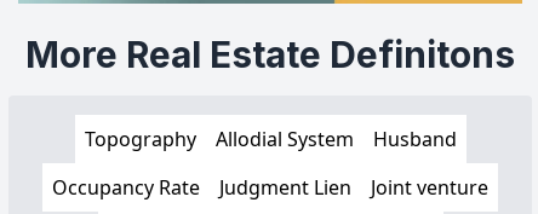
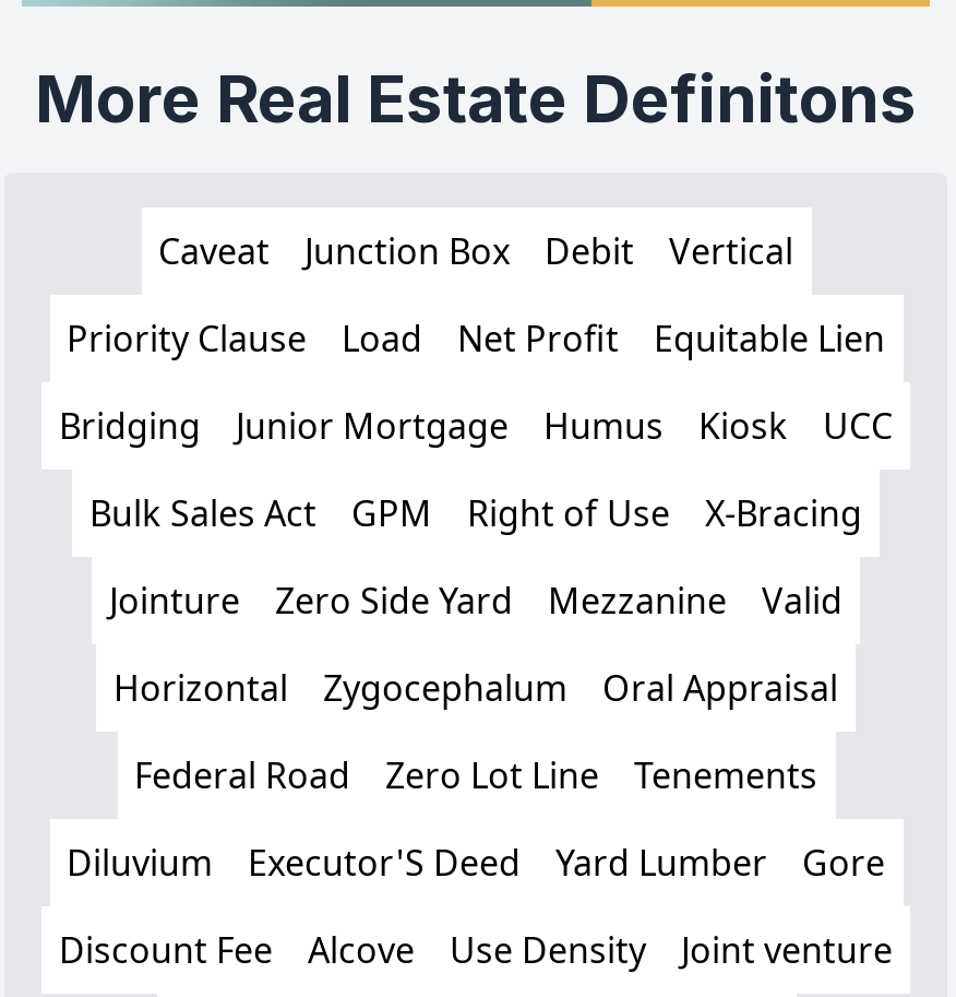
- Topography
- Allodial System
- Husband
- Occupancy Rate
- Judgment Lien
+ Caveat
+ Junction Box
+ Debit
+ Vertical
+ Priority Clause
+ Load
+ Net Profit
+ Equitable Lien
+ Bridging
+ Junior Mortgage
+ Humus
+ Kiosk
+ UCC
+ Bulk Sales Act
+ GPM
+ Right of Use
+ X-Bracing
+ Jointure
+ Zero Side Yard
+ Mezzanine
+ Valid
+ Horizontal
+ Zygocephalum
+ Oral Appraisal
+ Federal Road
+ Zero Lot Line
+ Tenements
+ Diluvium
+ Executor'S Deed
+ Yard Lumber
+ Gore
+ Discount Fee
+ Alcove
+ Use Density
